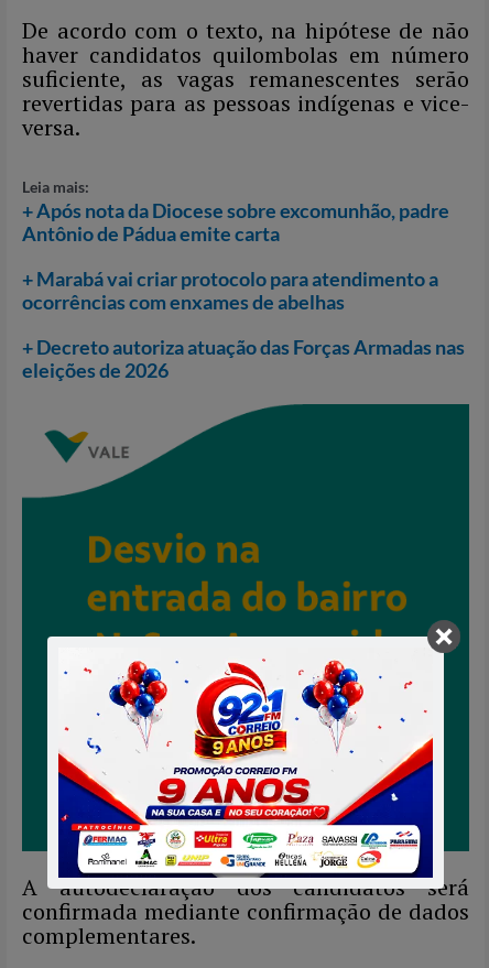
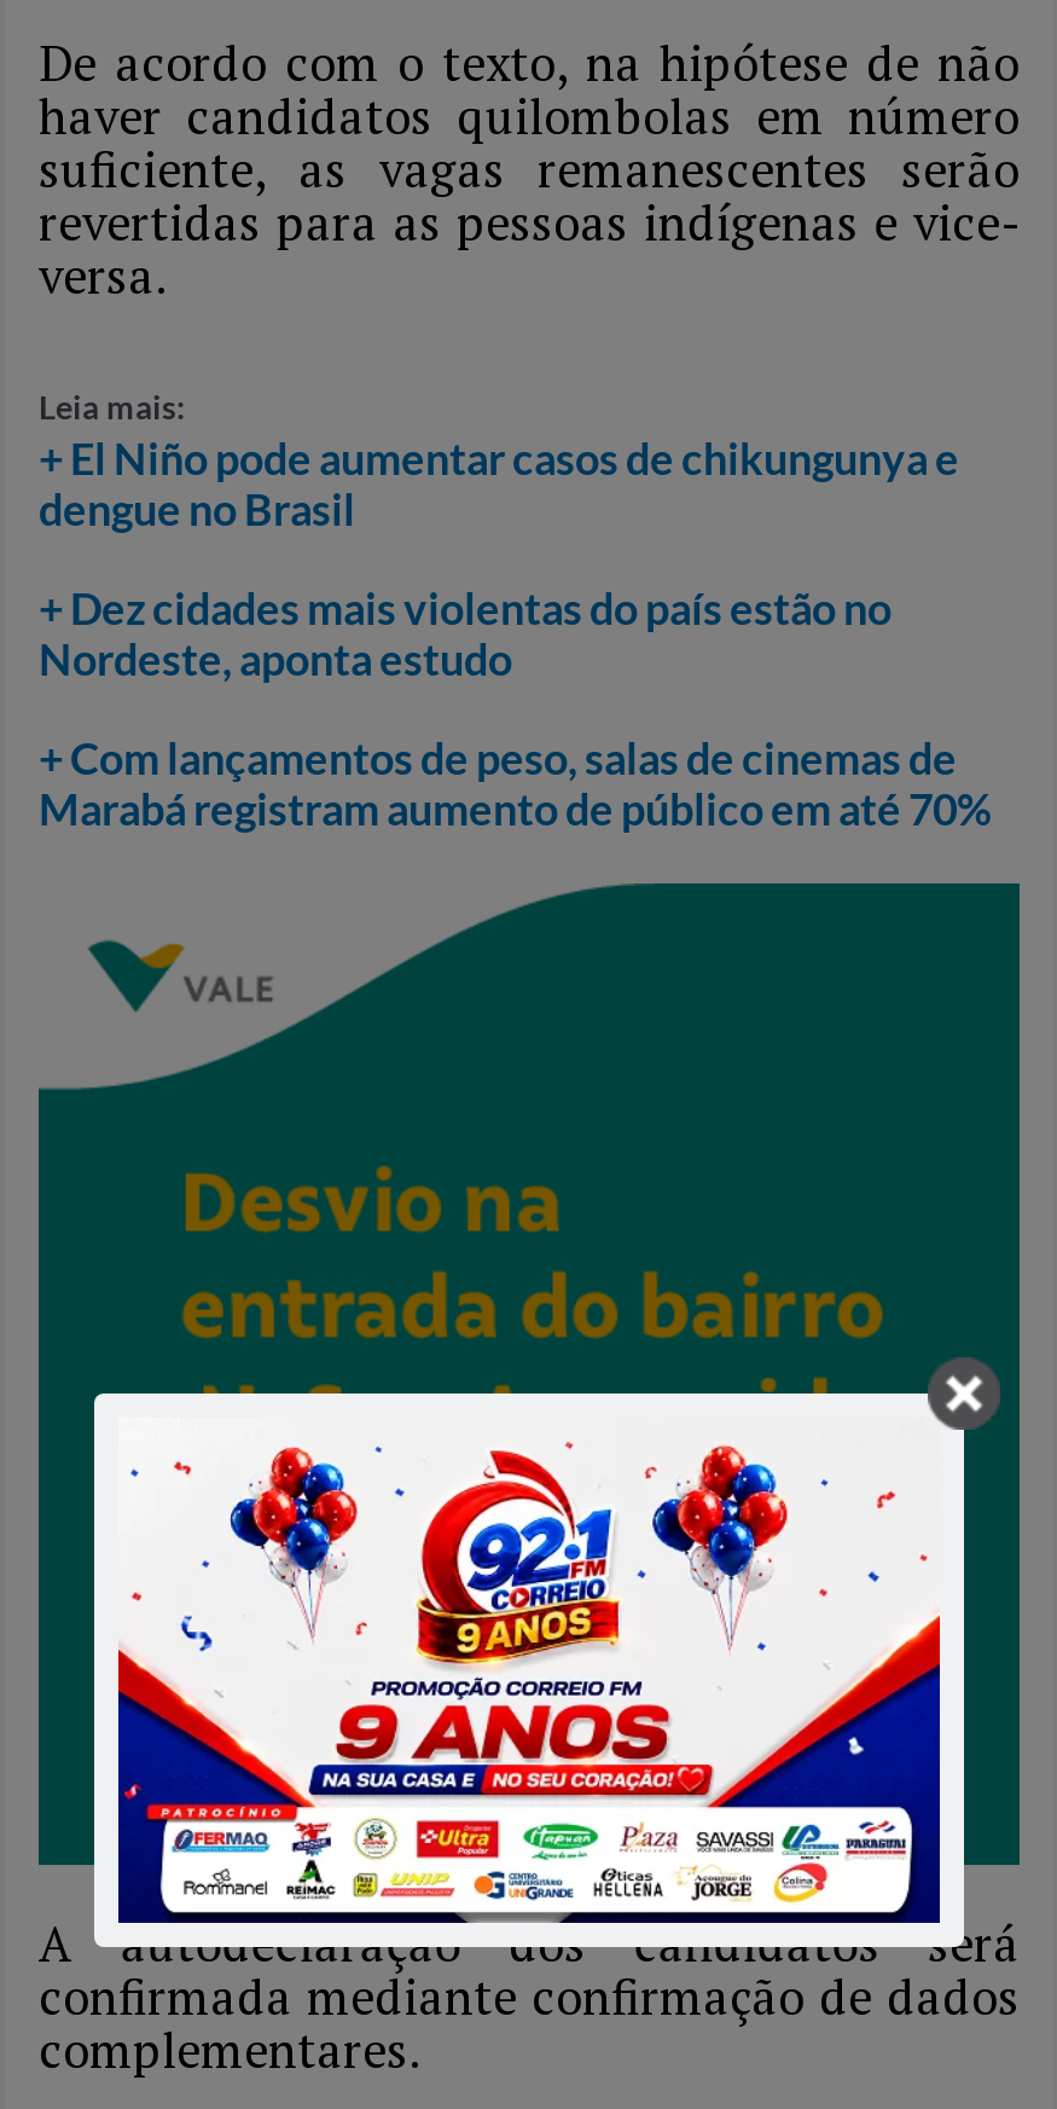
- + Após nota da Diocese sobre excomunhão, padre
- Antônio de Pádua emite carta
+ + El Niño pode aumentar casos de chikungunya e
+ dengue no Brasil

- + Marabá vai criar protocolo para atendimento a
- ocorrências com enxames de abelhas
+ + Dez cidades mais violentas do país estão no
+ Nordeste, aponta estudo

- + Decreto autoriza atuação das Forças Armadas nas
- eleições de 2026
+ + Com lançamentos de peso, salas de cinemas de
+ Marabá registram aumento de público em até 70%
